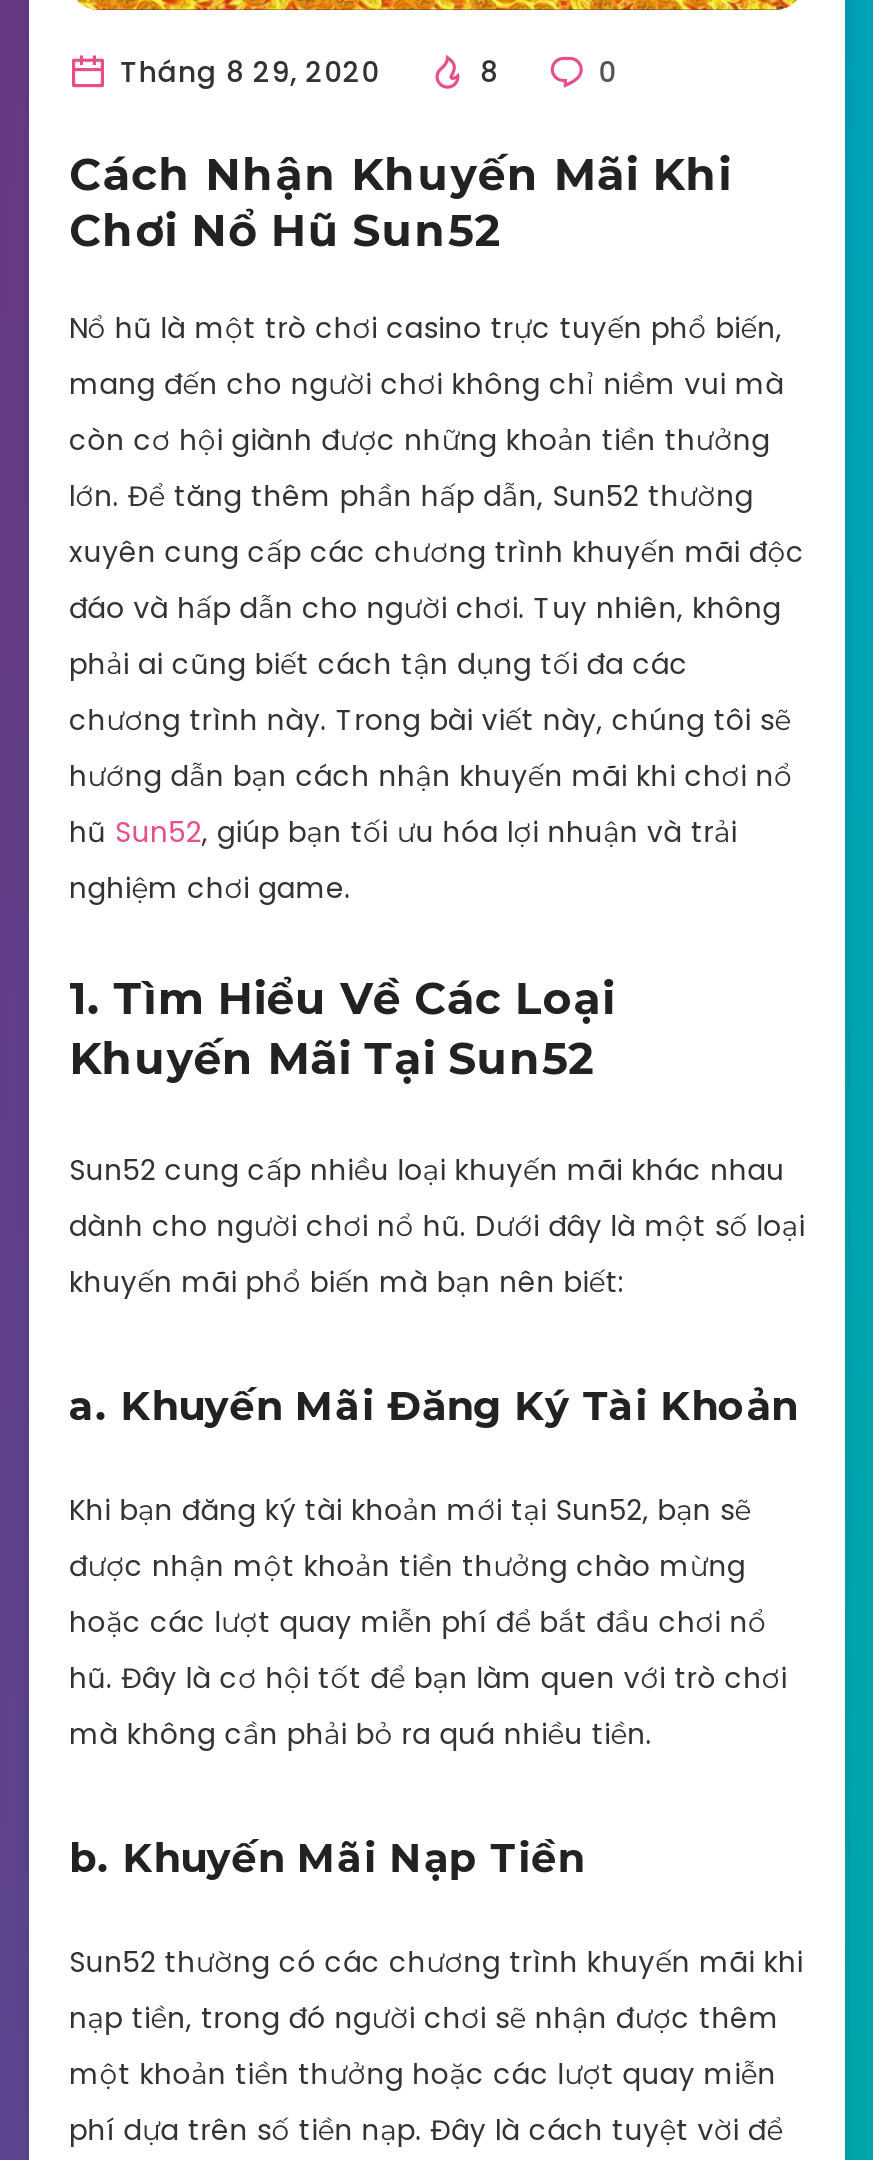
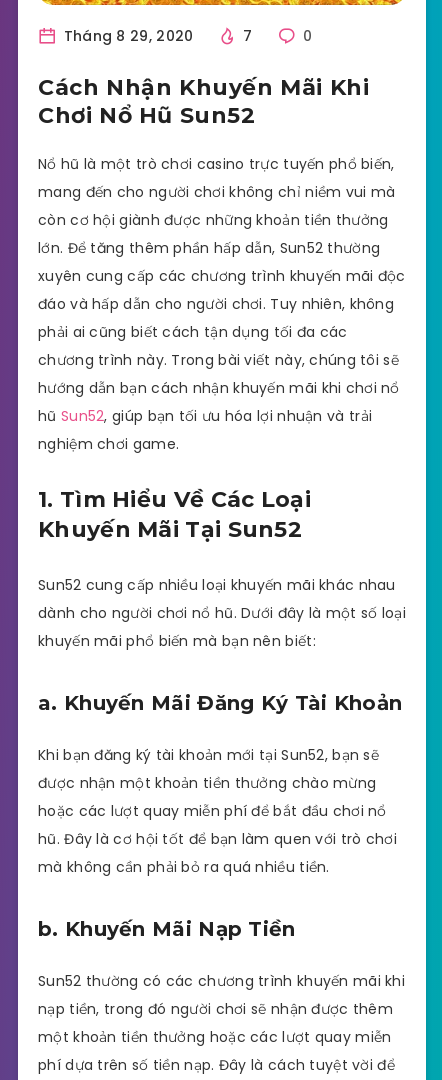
- 8
+ 7
